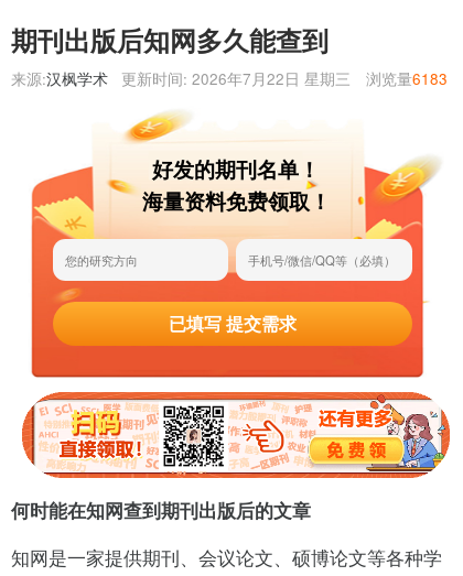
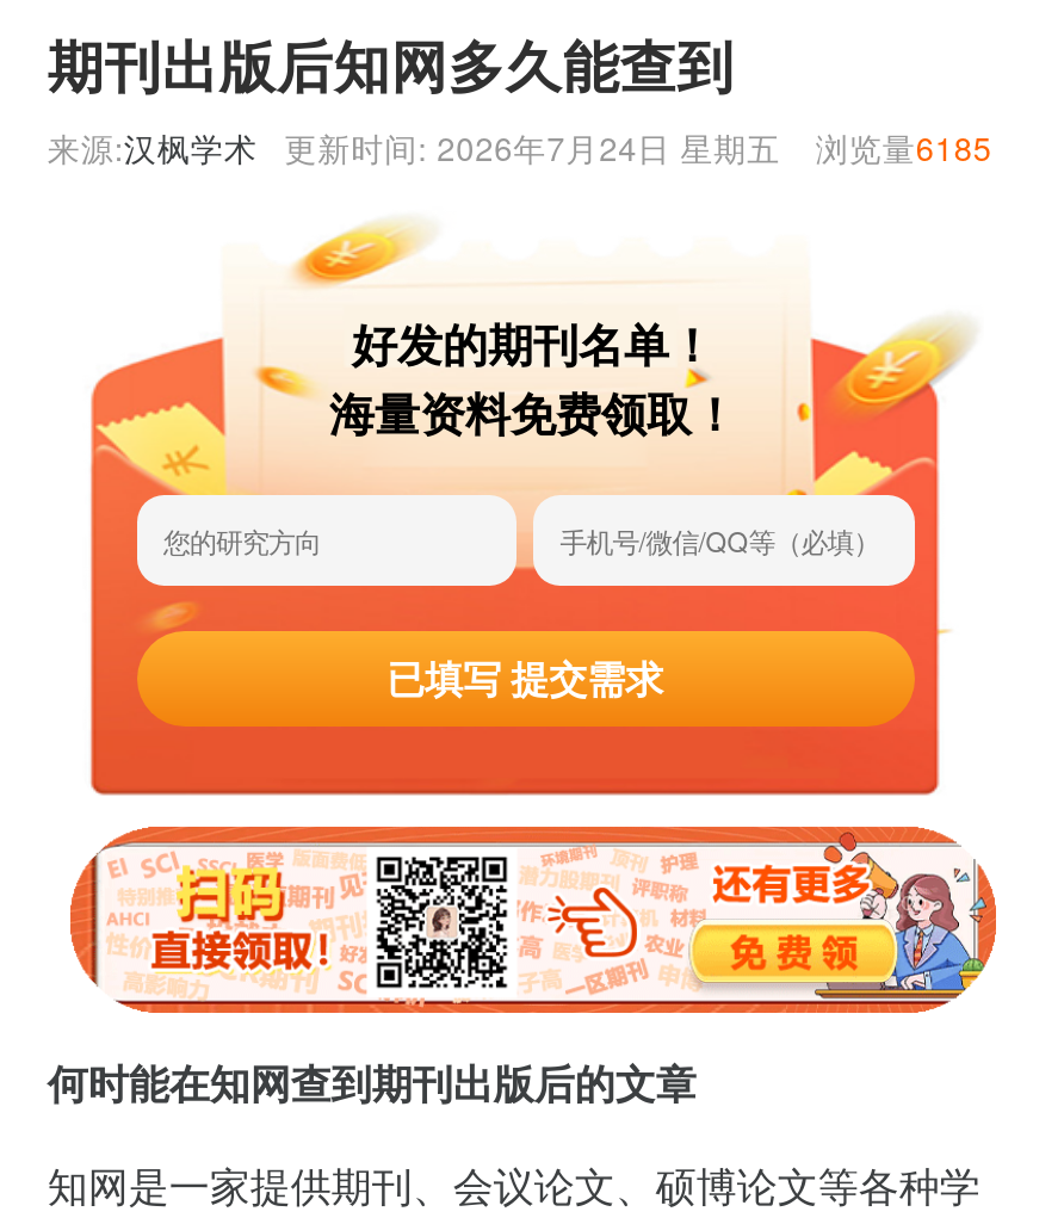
- 来源:汉枫学术 更新时间: 2026年7月22日 星期三
+ 来源:汉枫学术 更新时间: 2026年7月24日 星期五

- 浏览量6183
+ 浏览量6185
